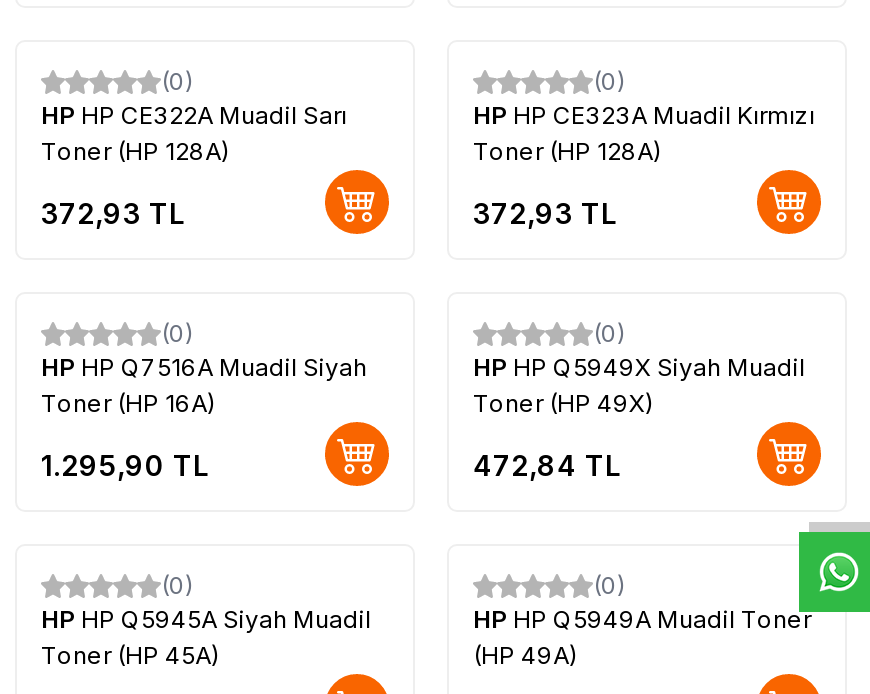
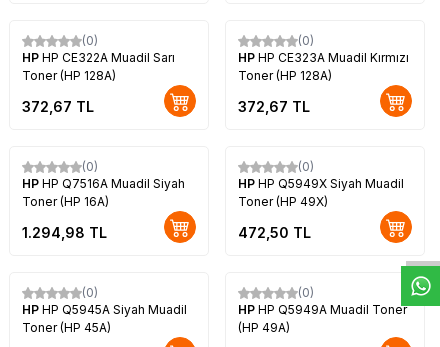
- 372,93 TL
+ 372,67 TL

- 372,93 TL
+ 372,67 TL

- 1.295,90 TL
+ 1.294,98 TL

- 472,84 TL
+ 472,50 TL
